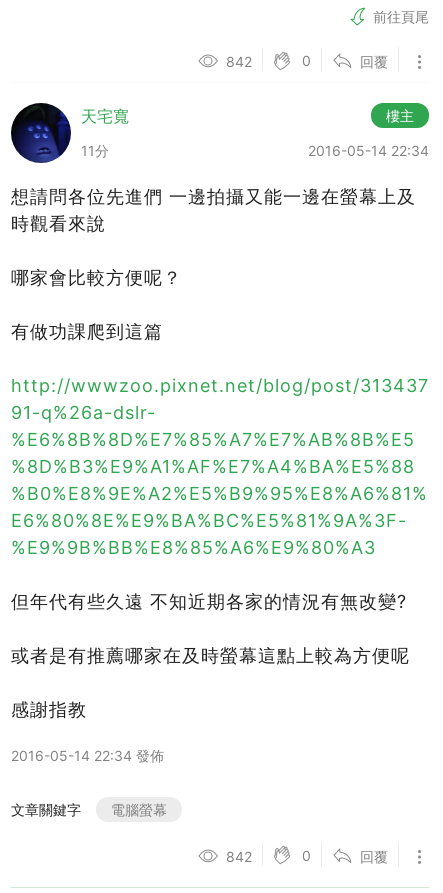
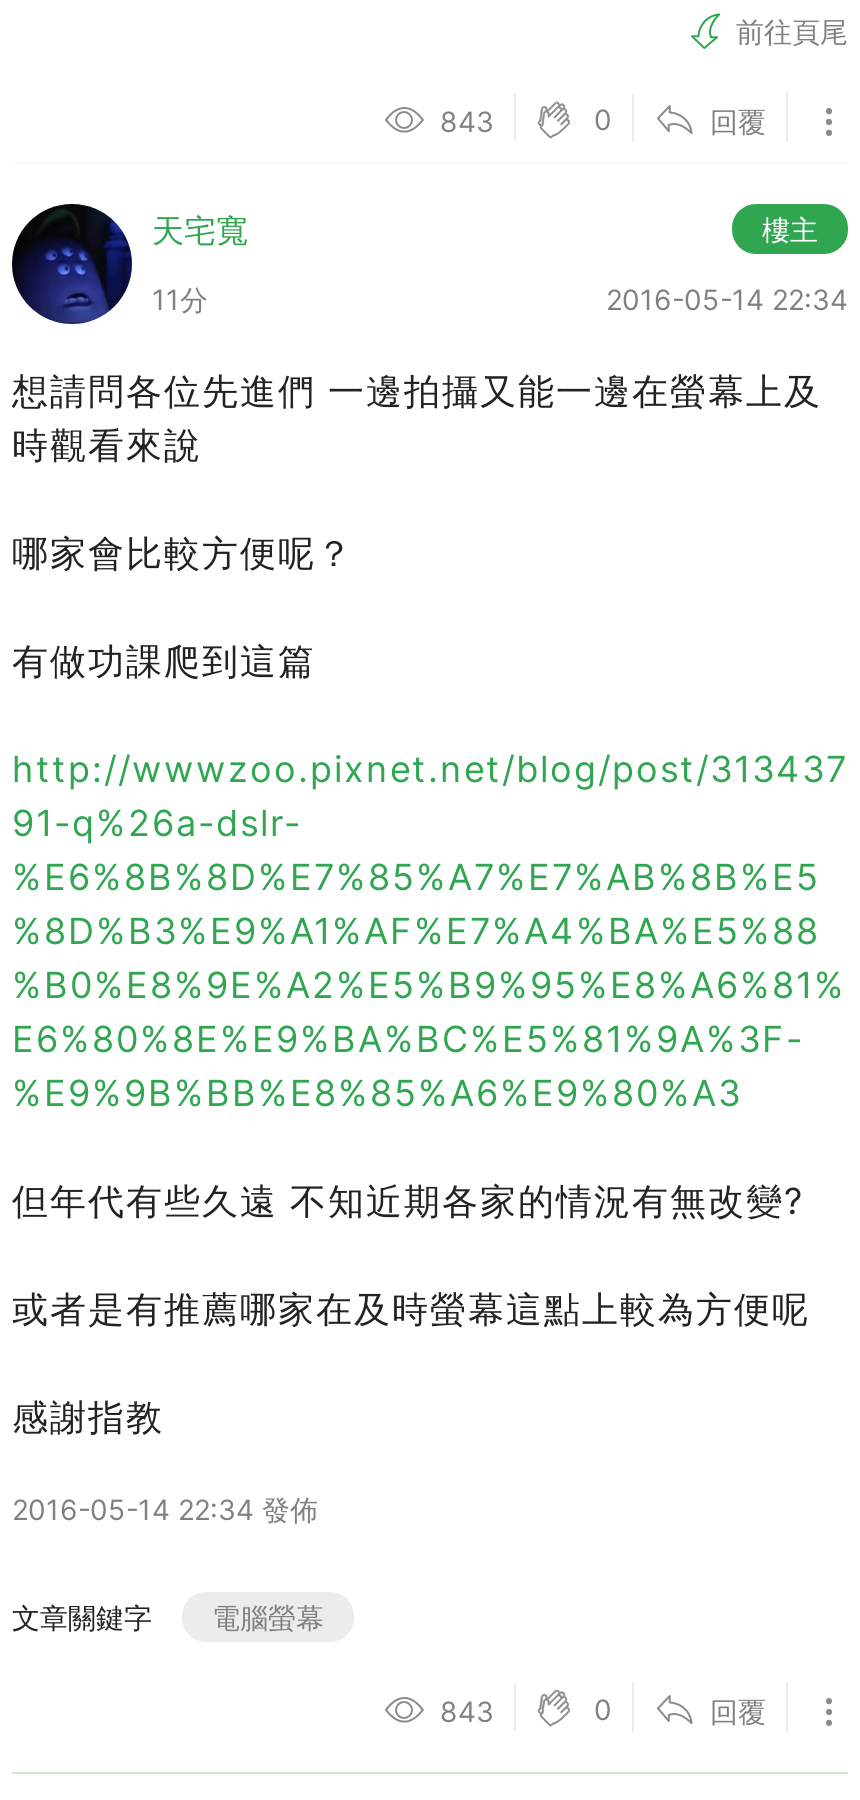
- 842
+ 843

- 842
+ 843
